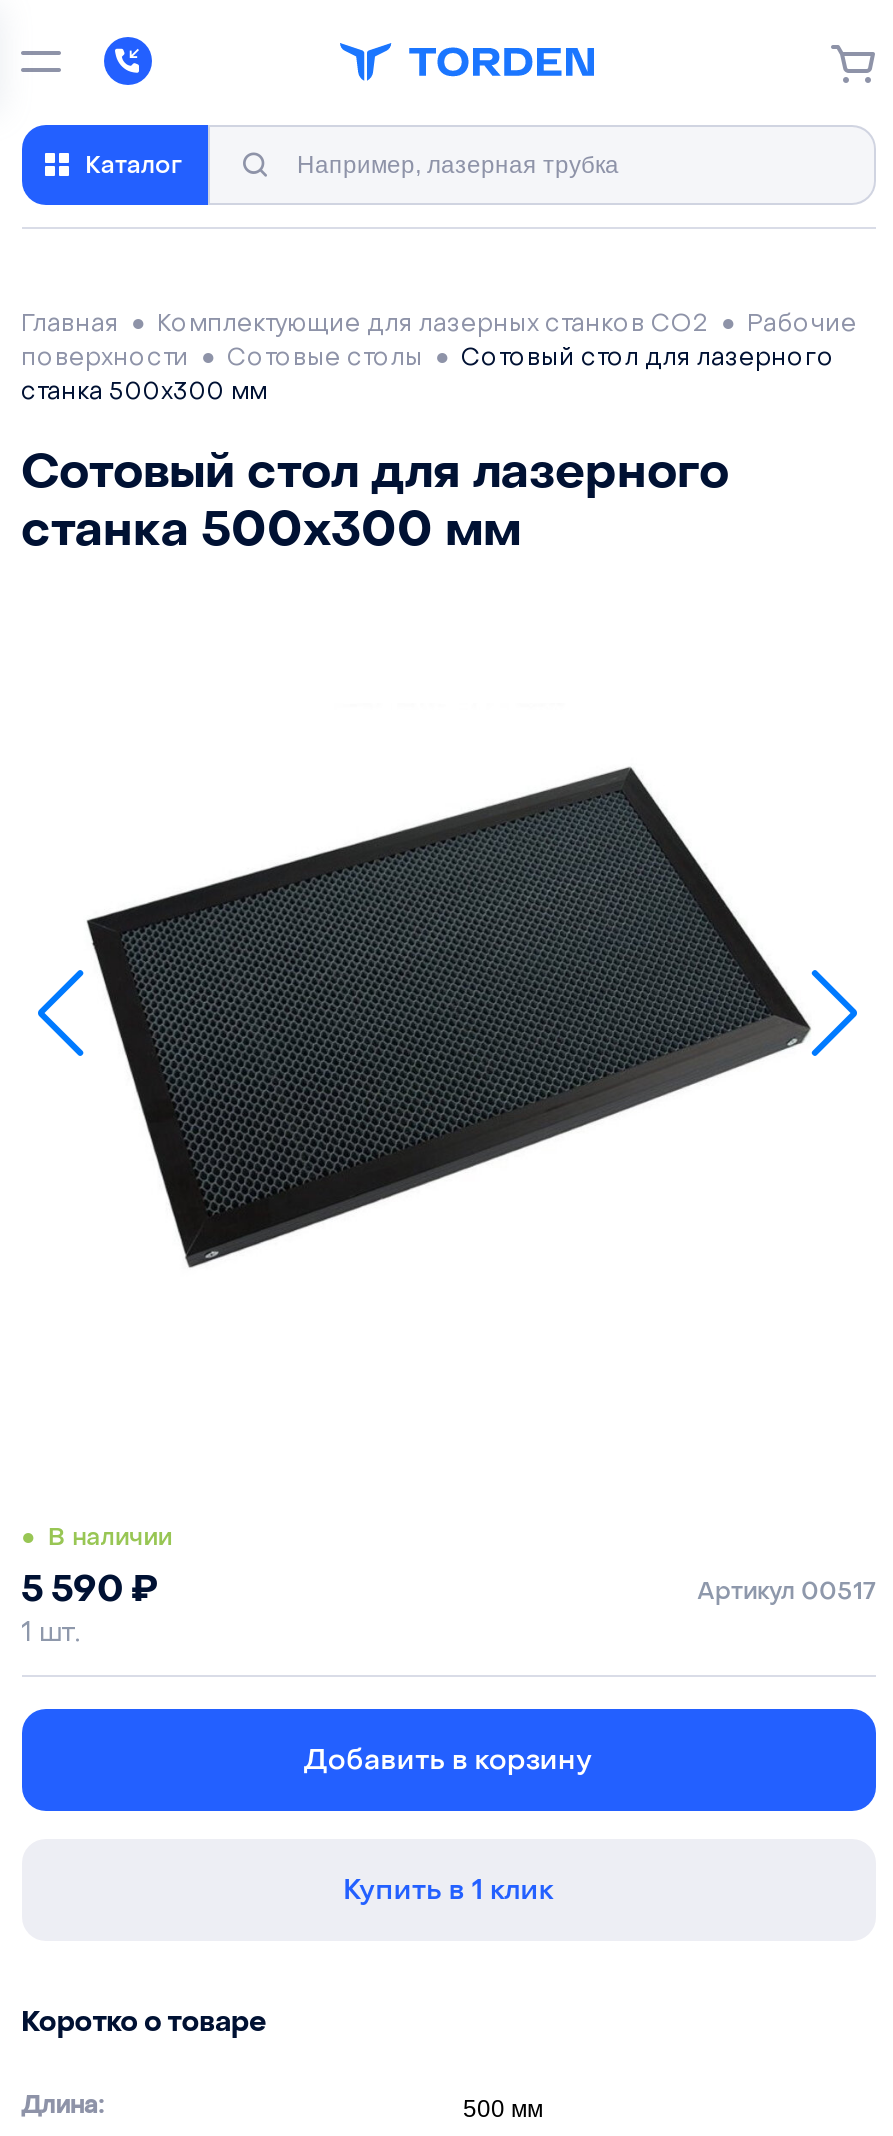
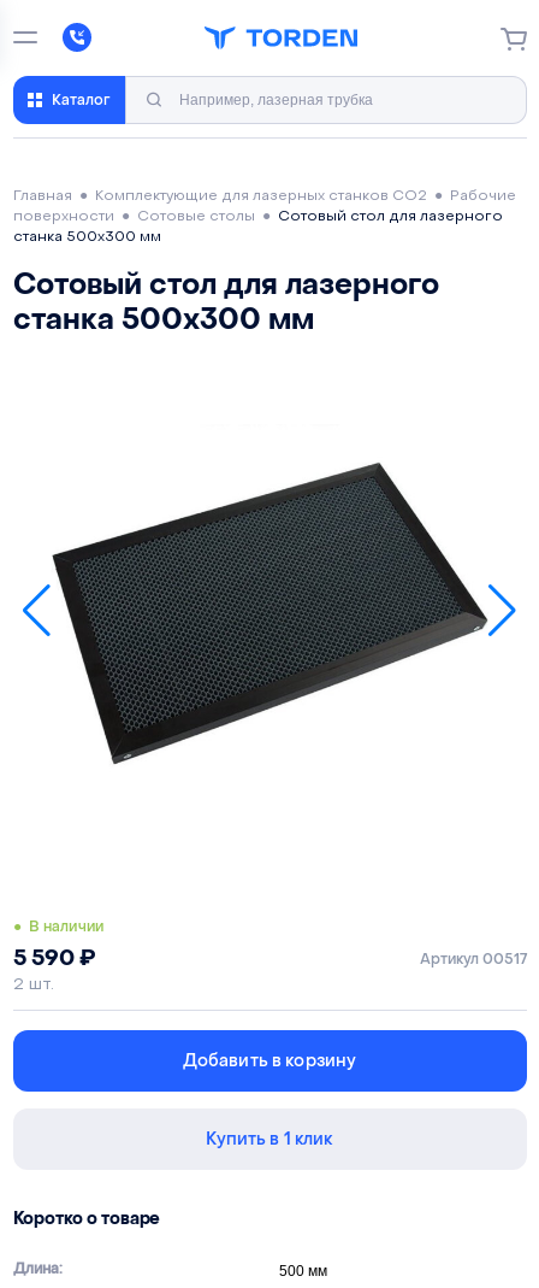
- 1 шт.
+ 2 шт.
